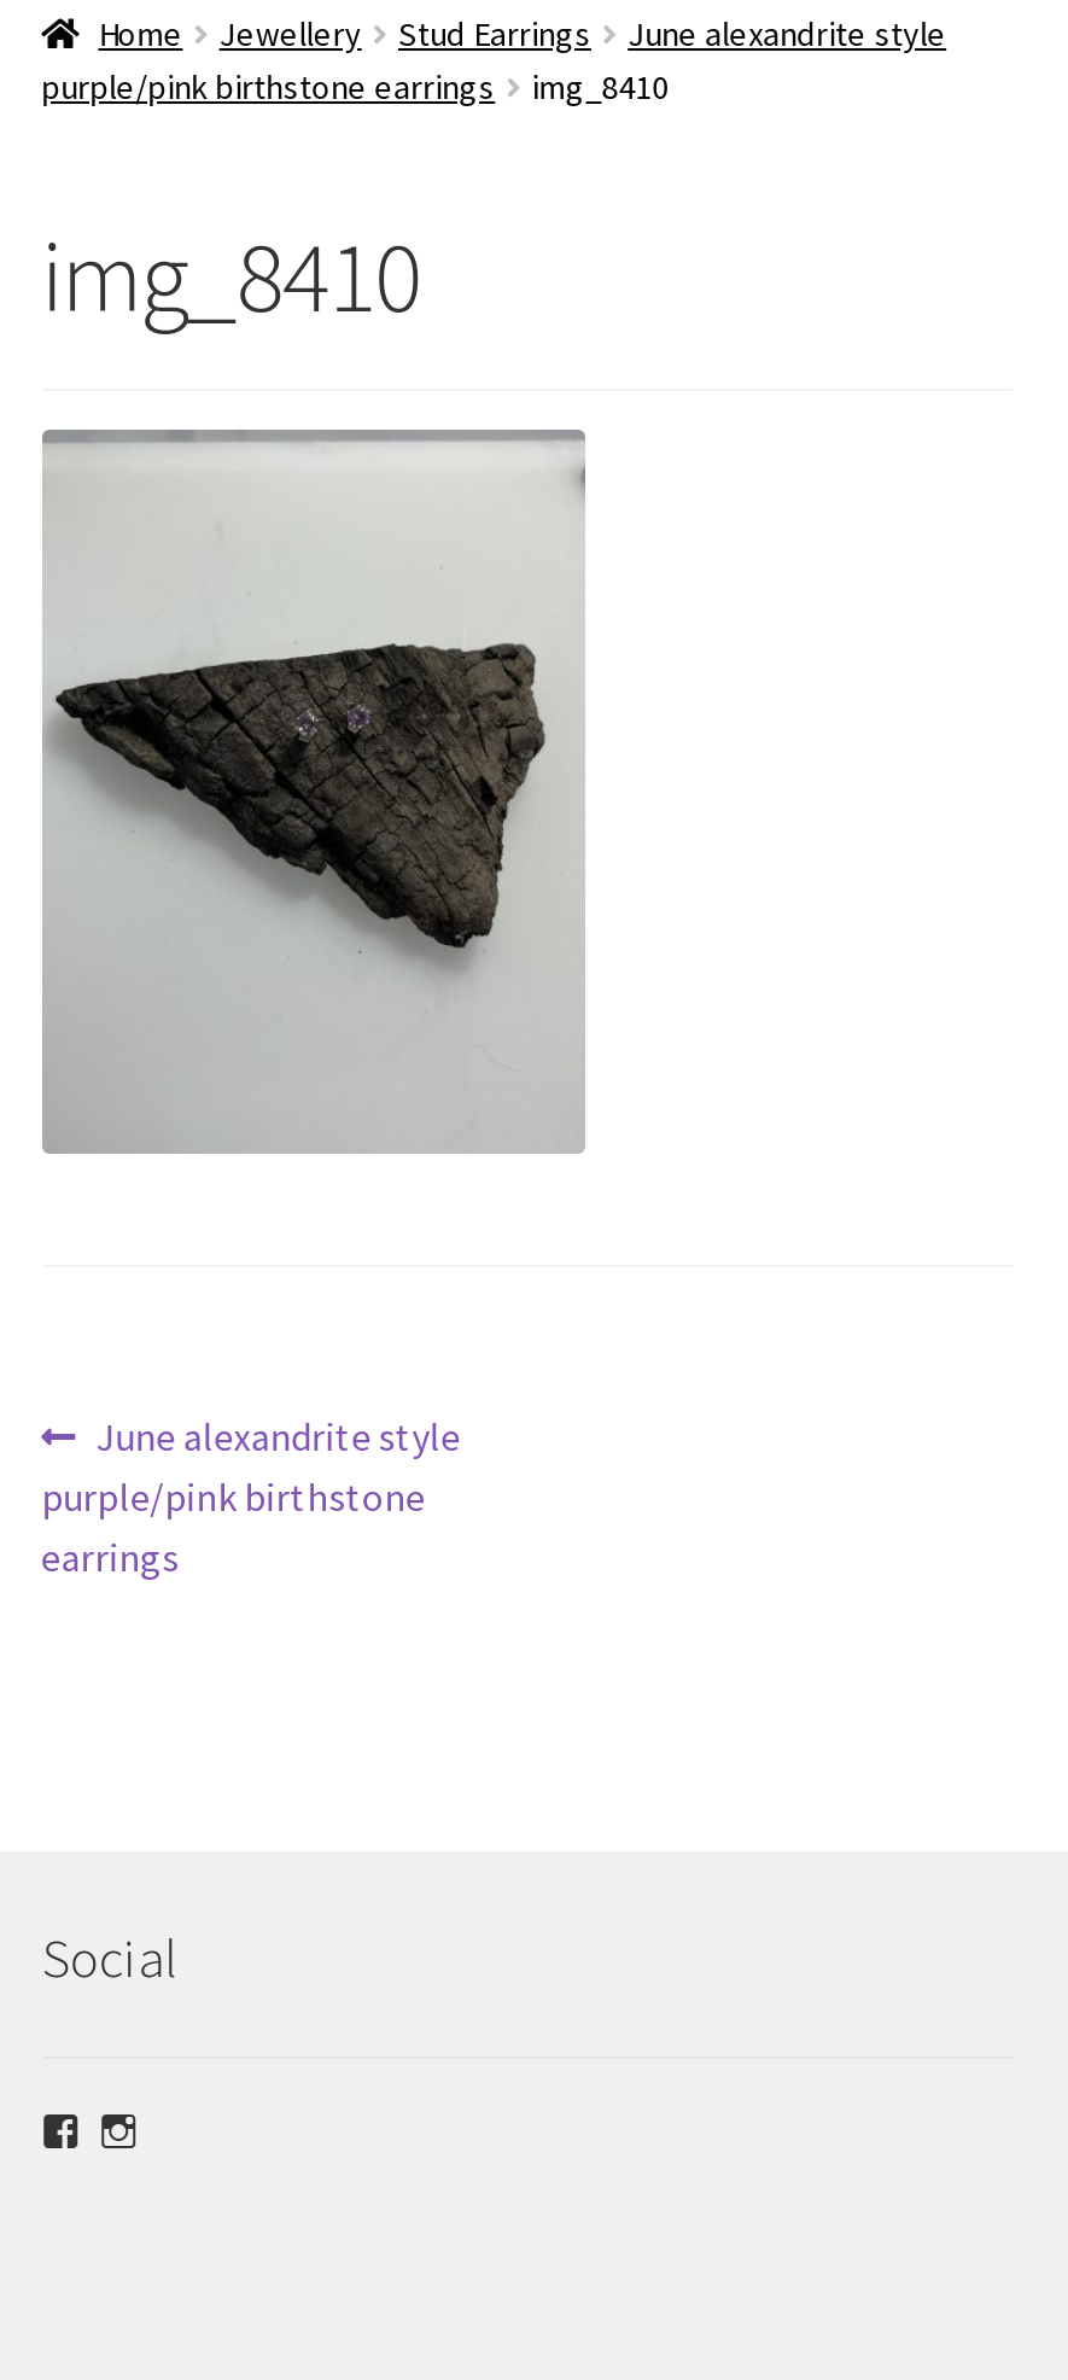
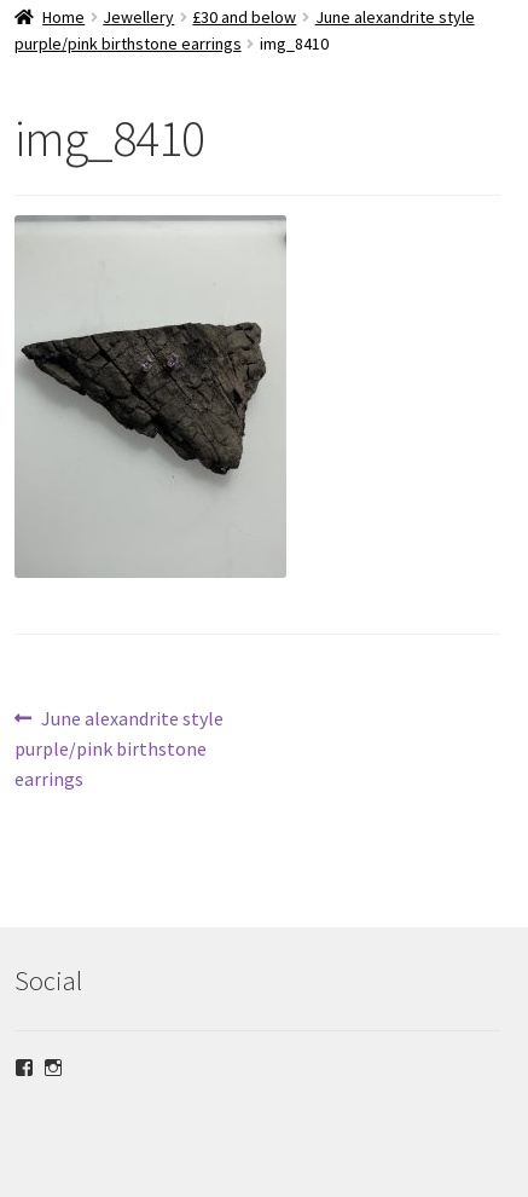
- Stud Earrings
+ £30 and below
